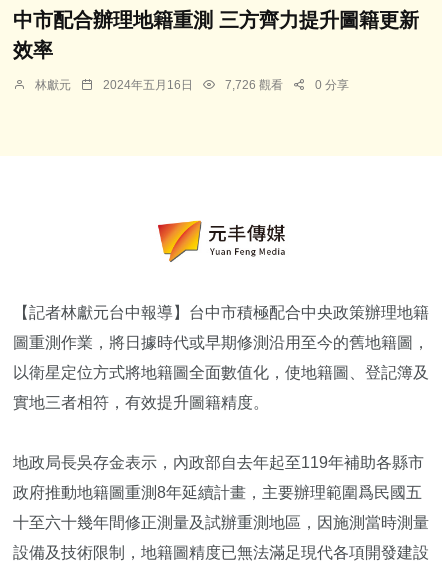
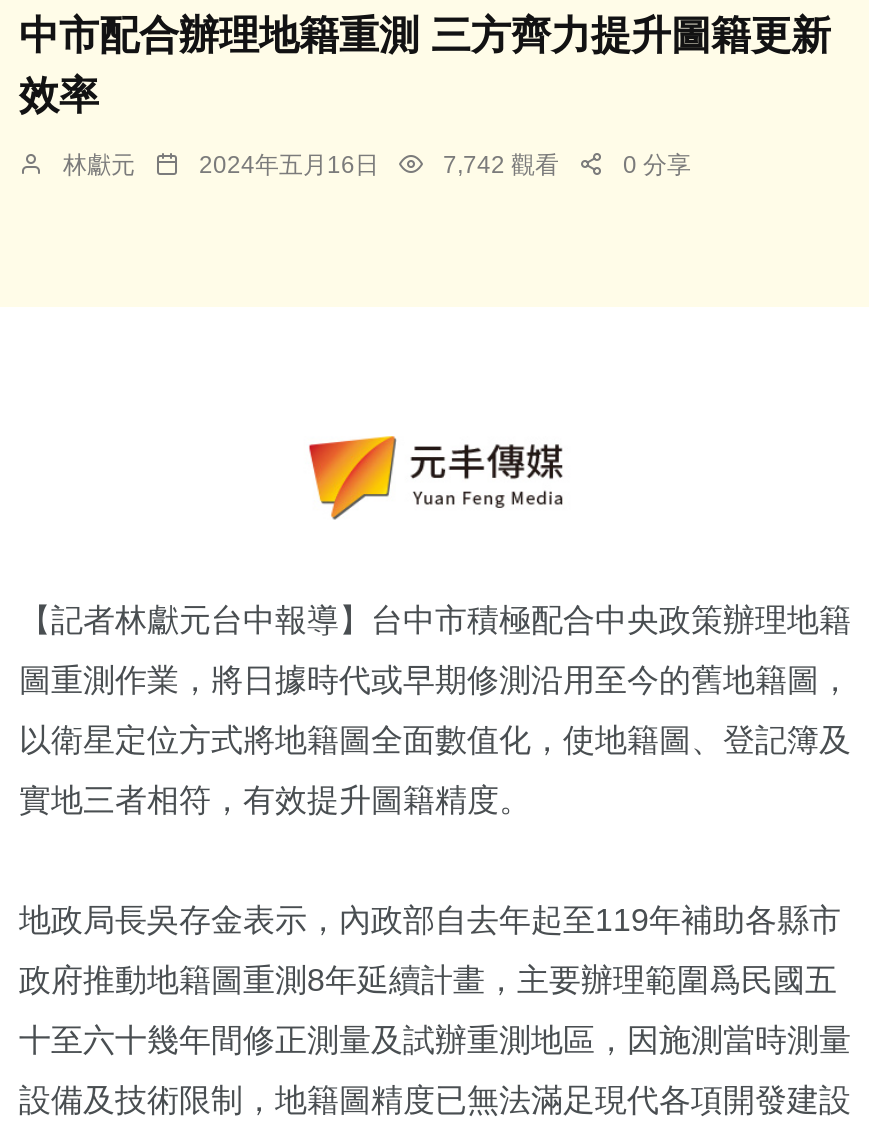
- 7,726 觀看
+ 7,742 觀看
